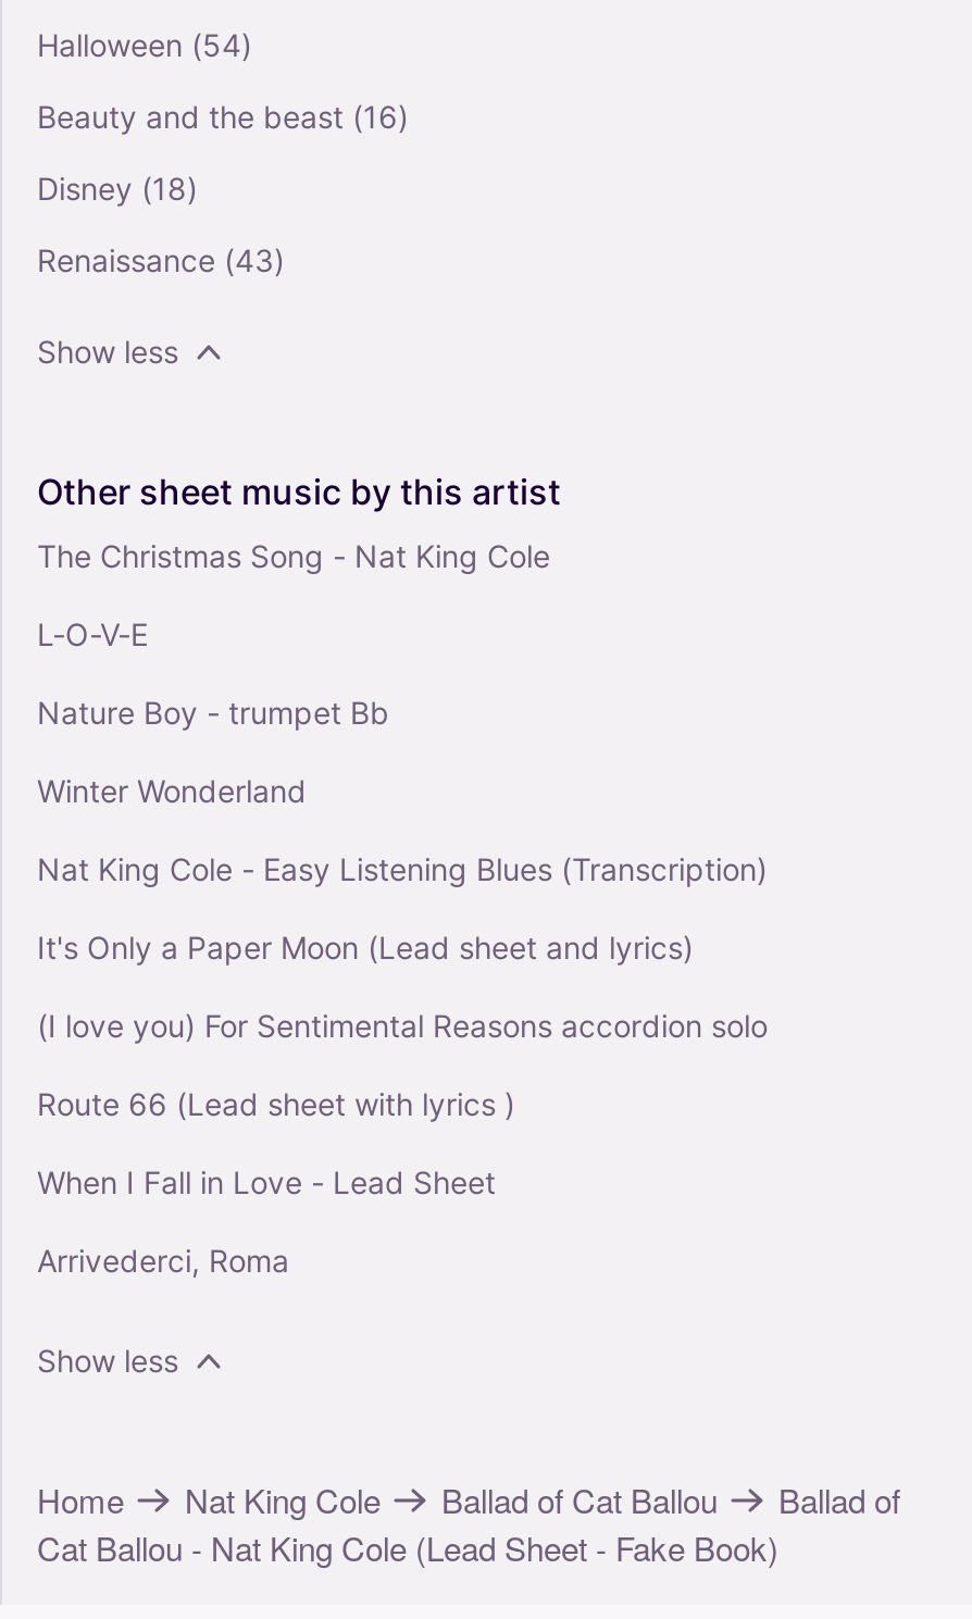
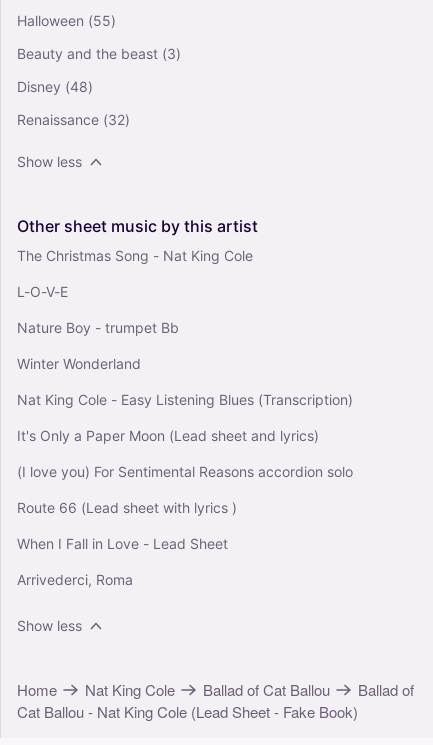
- Halloween (54)
+ Halloween (55)

- Beauty and the beast (16)
+ Beauty and the beast (3)

- Disney (18)
+ Disney (48)

- Renaissance (43)
+ Renaissance (32)
